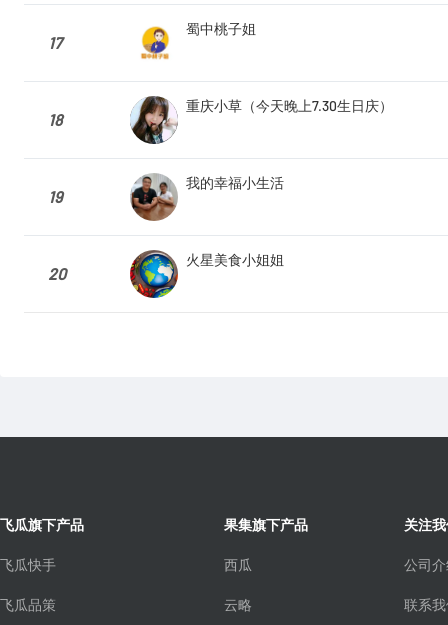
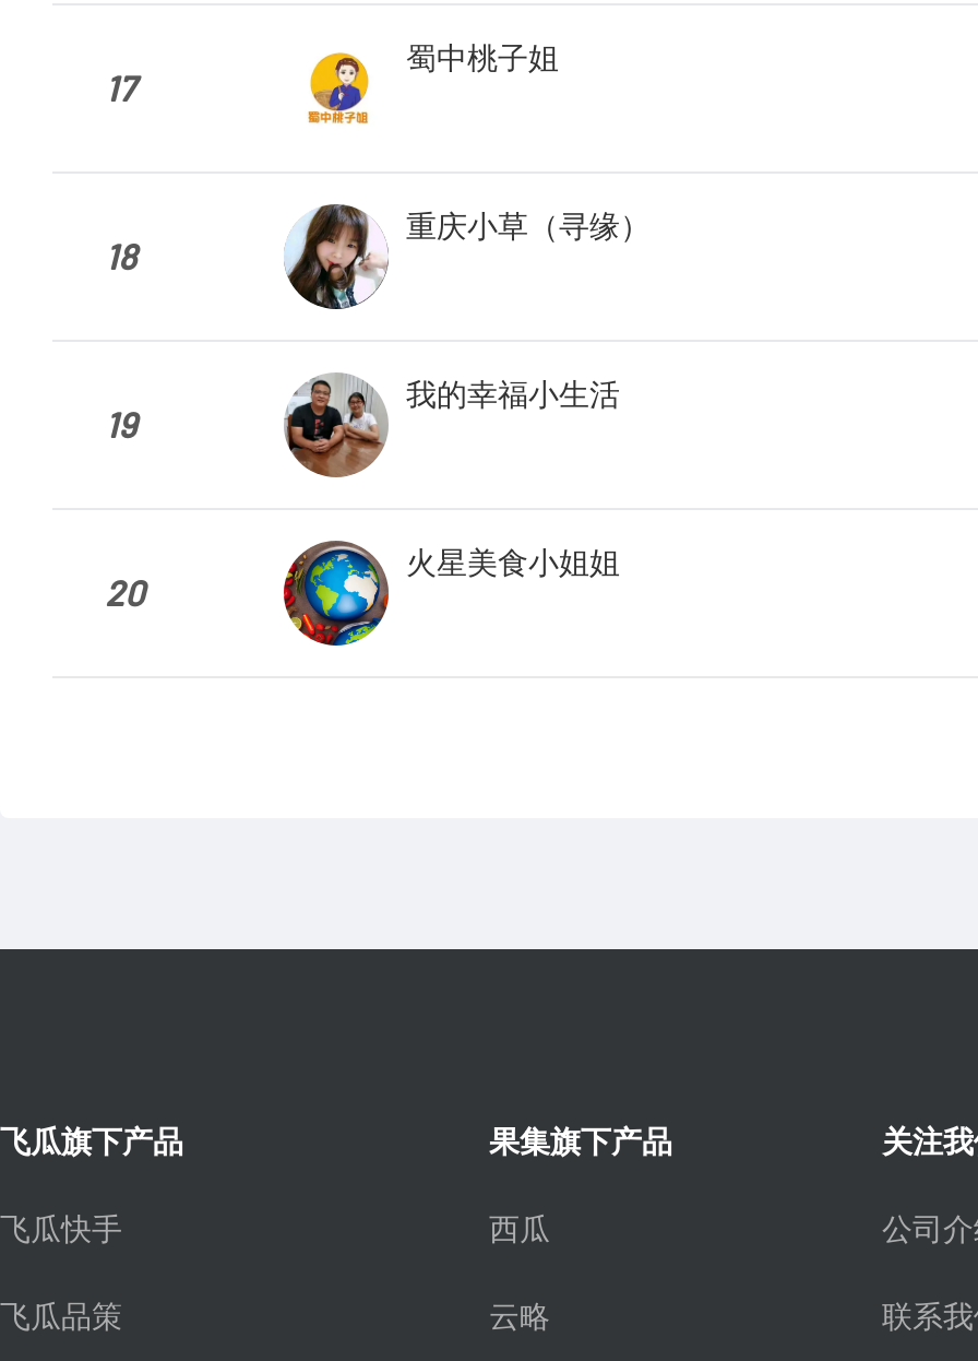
- 重庆小草（今天晚上7.30生日庆）
+ 重庆小草（寻缘）
